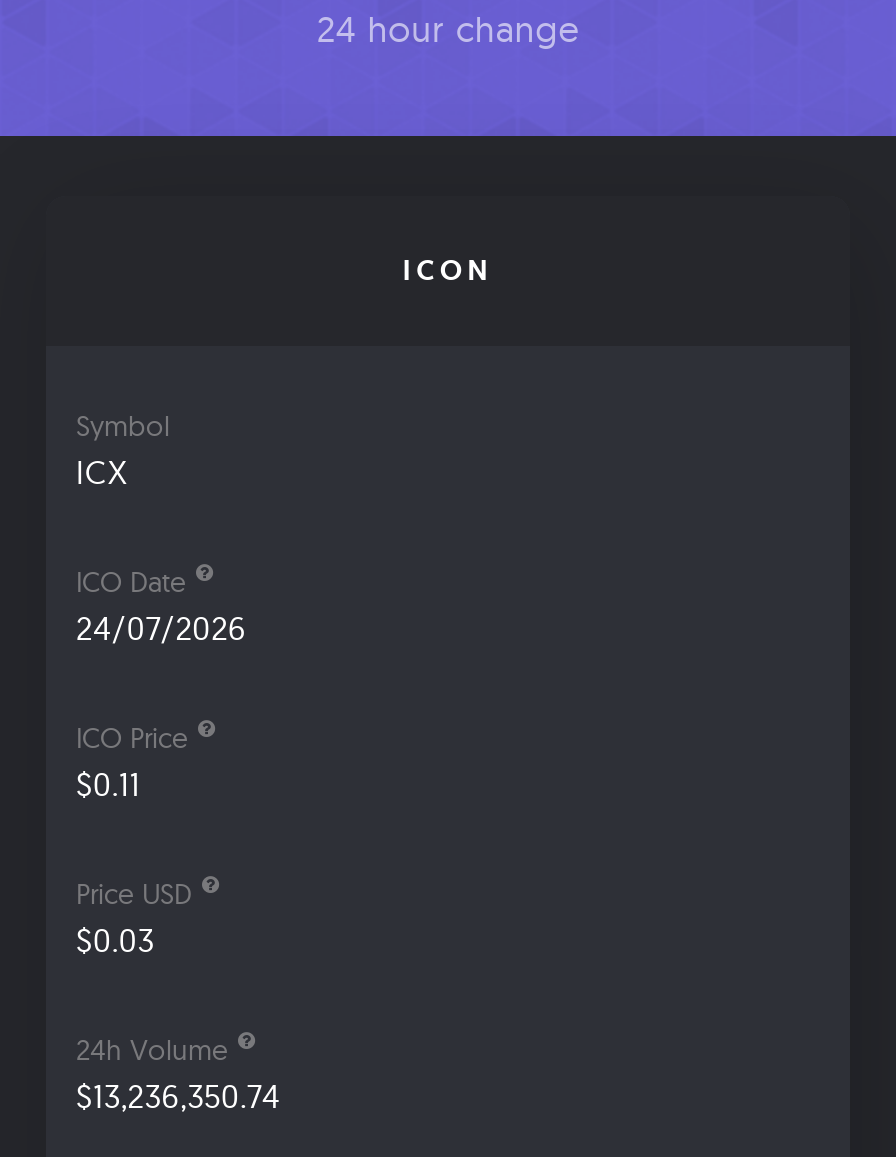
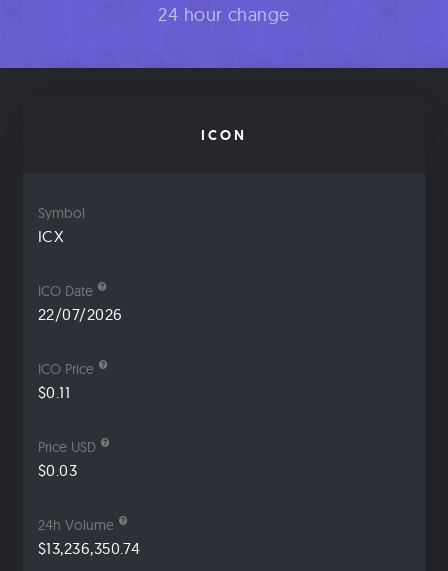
- 24/07/2026
+ 22/07/2026
